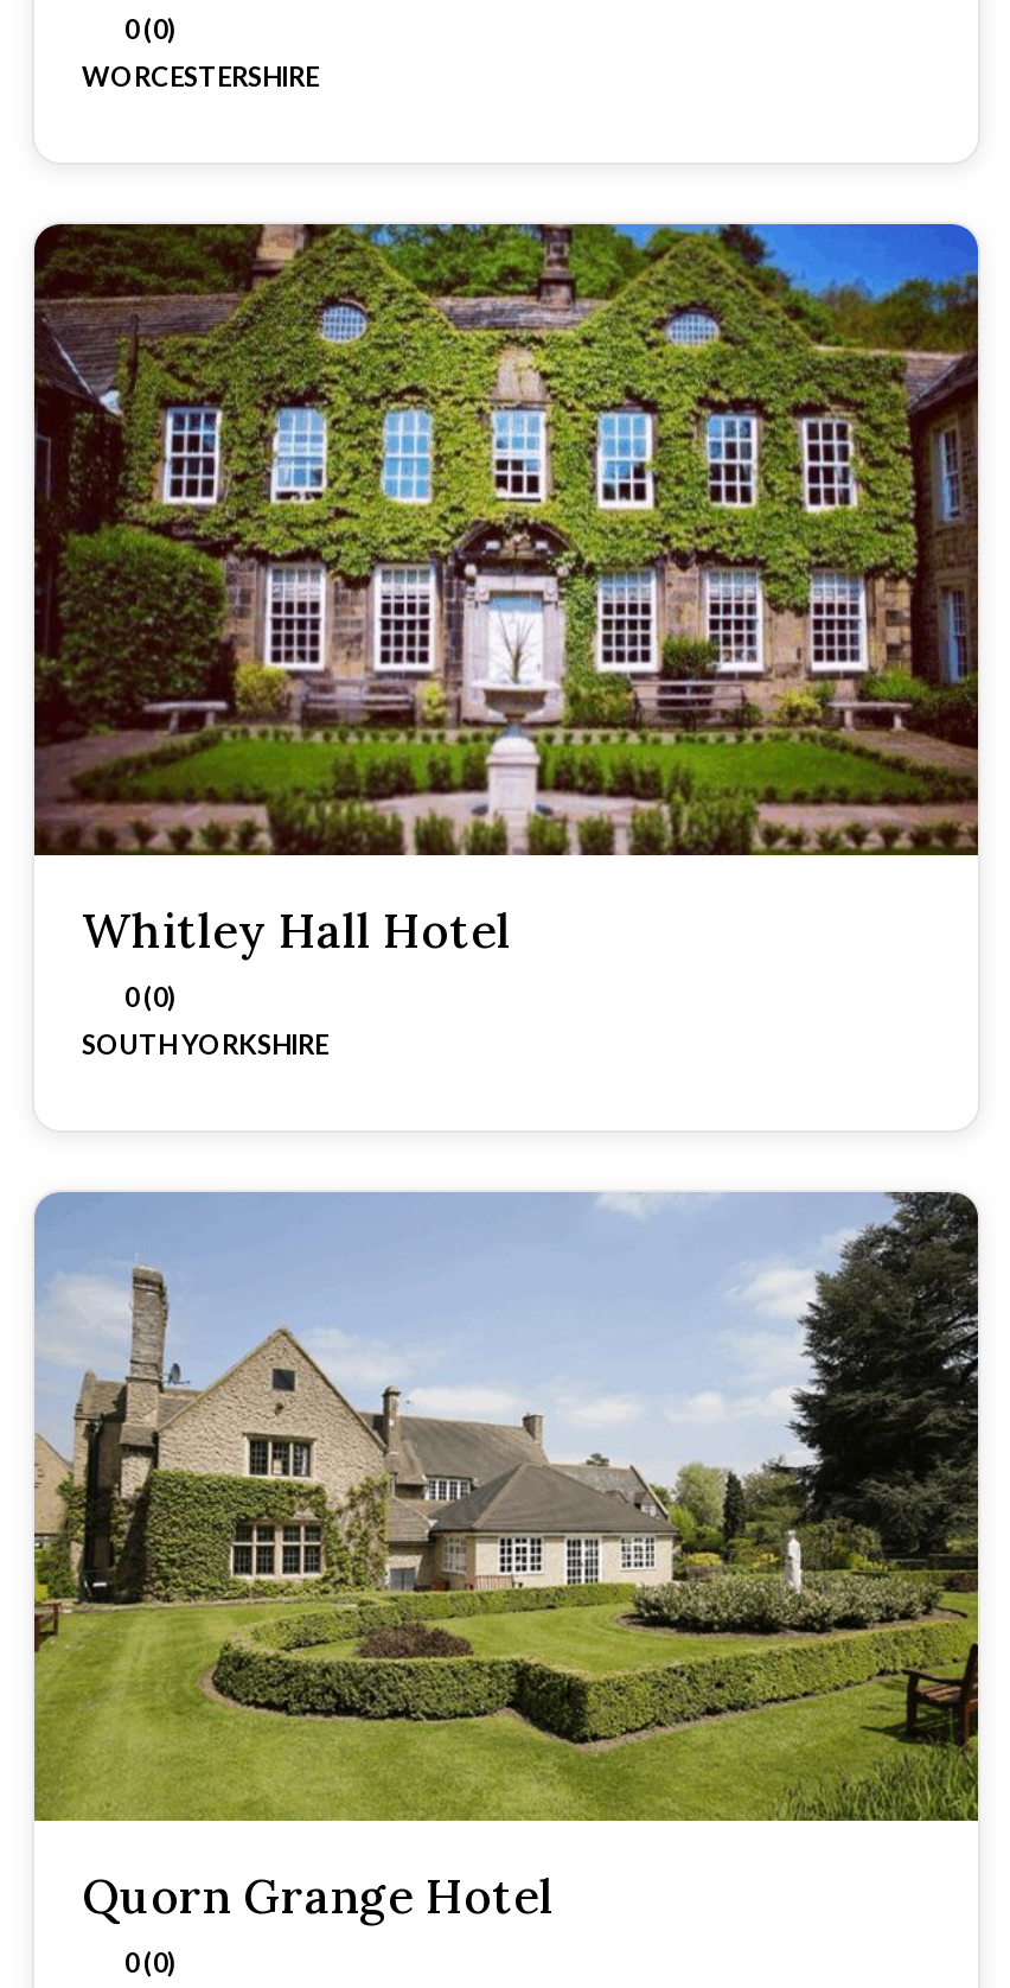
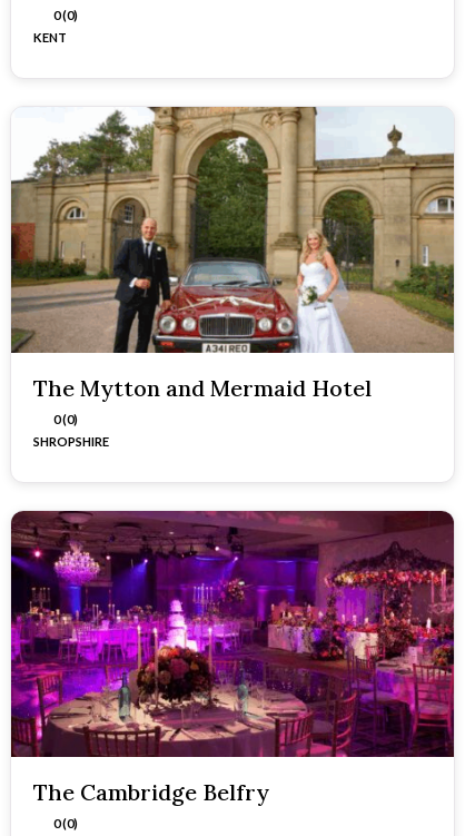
- WORCESTERSHIRE
+ KENT

- [image]
- Whitley Hall Hotel
+ [image]
+ The Mytton and Mermaid Hotel

- SOUTH YORKSHIRE
+ SHROPSHIRE

- [image]
- Quorn Grange Hotel
+ [image]
+ The Cambridge Belfry
